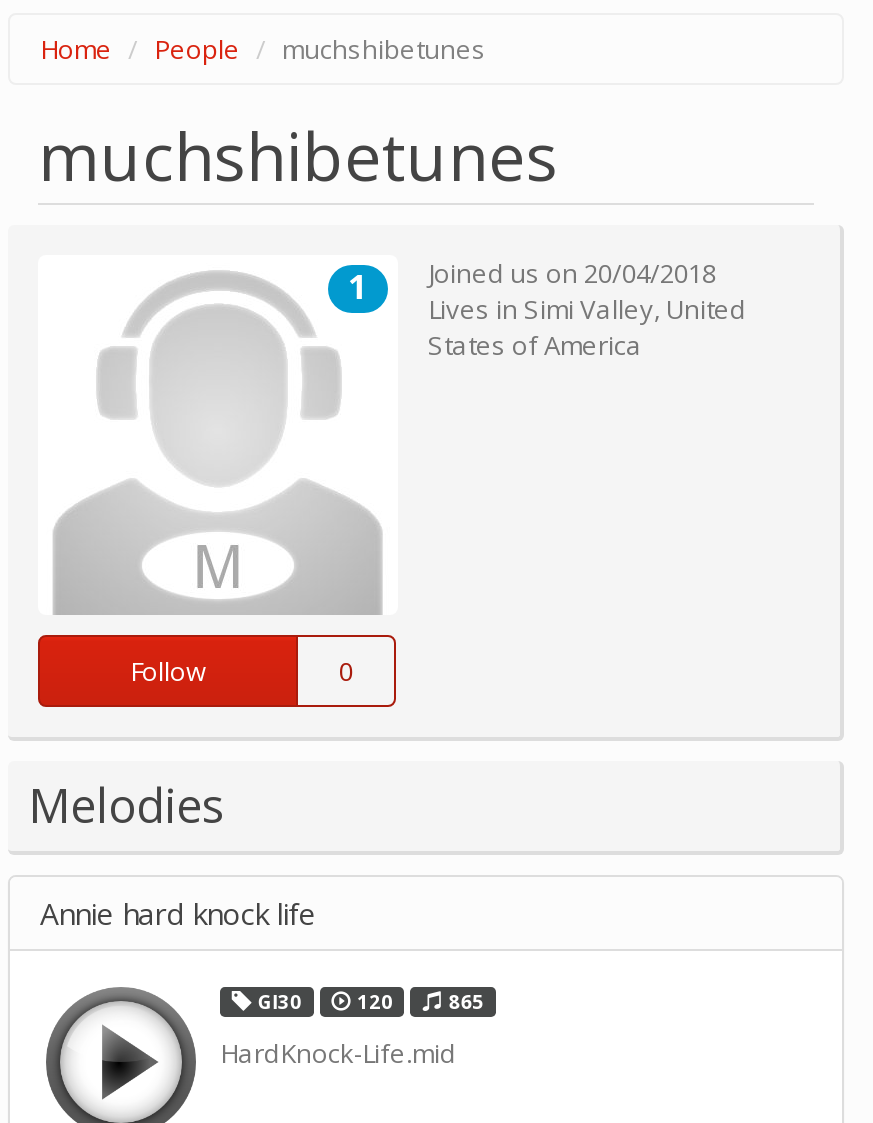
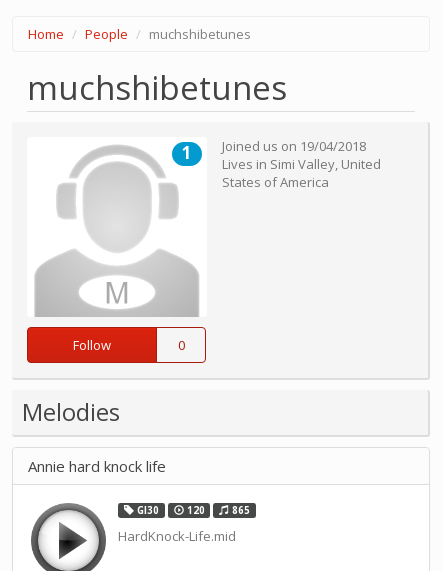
- 1 Joined us on 20/04/2018 Lives in Simi Valley, United
+ 1 Joined us on 19/04/2018 Lives in Simi Valley, United
